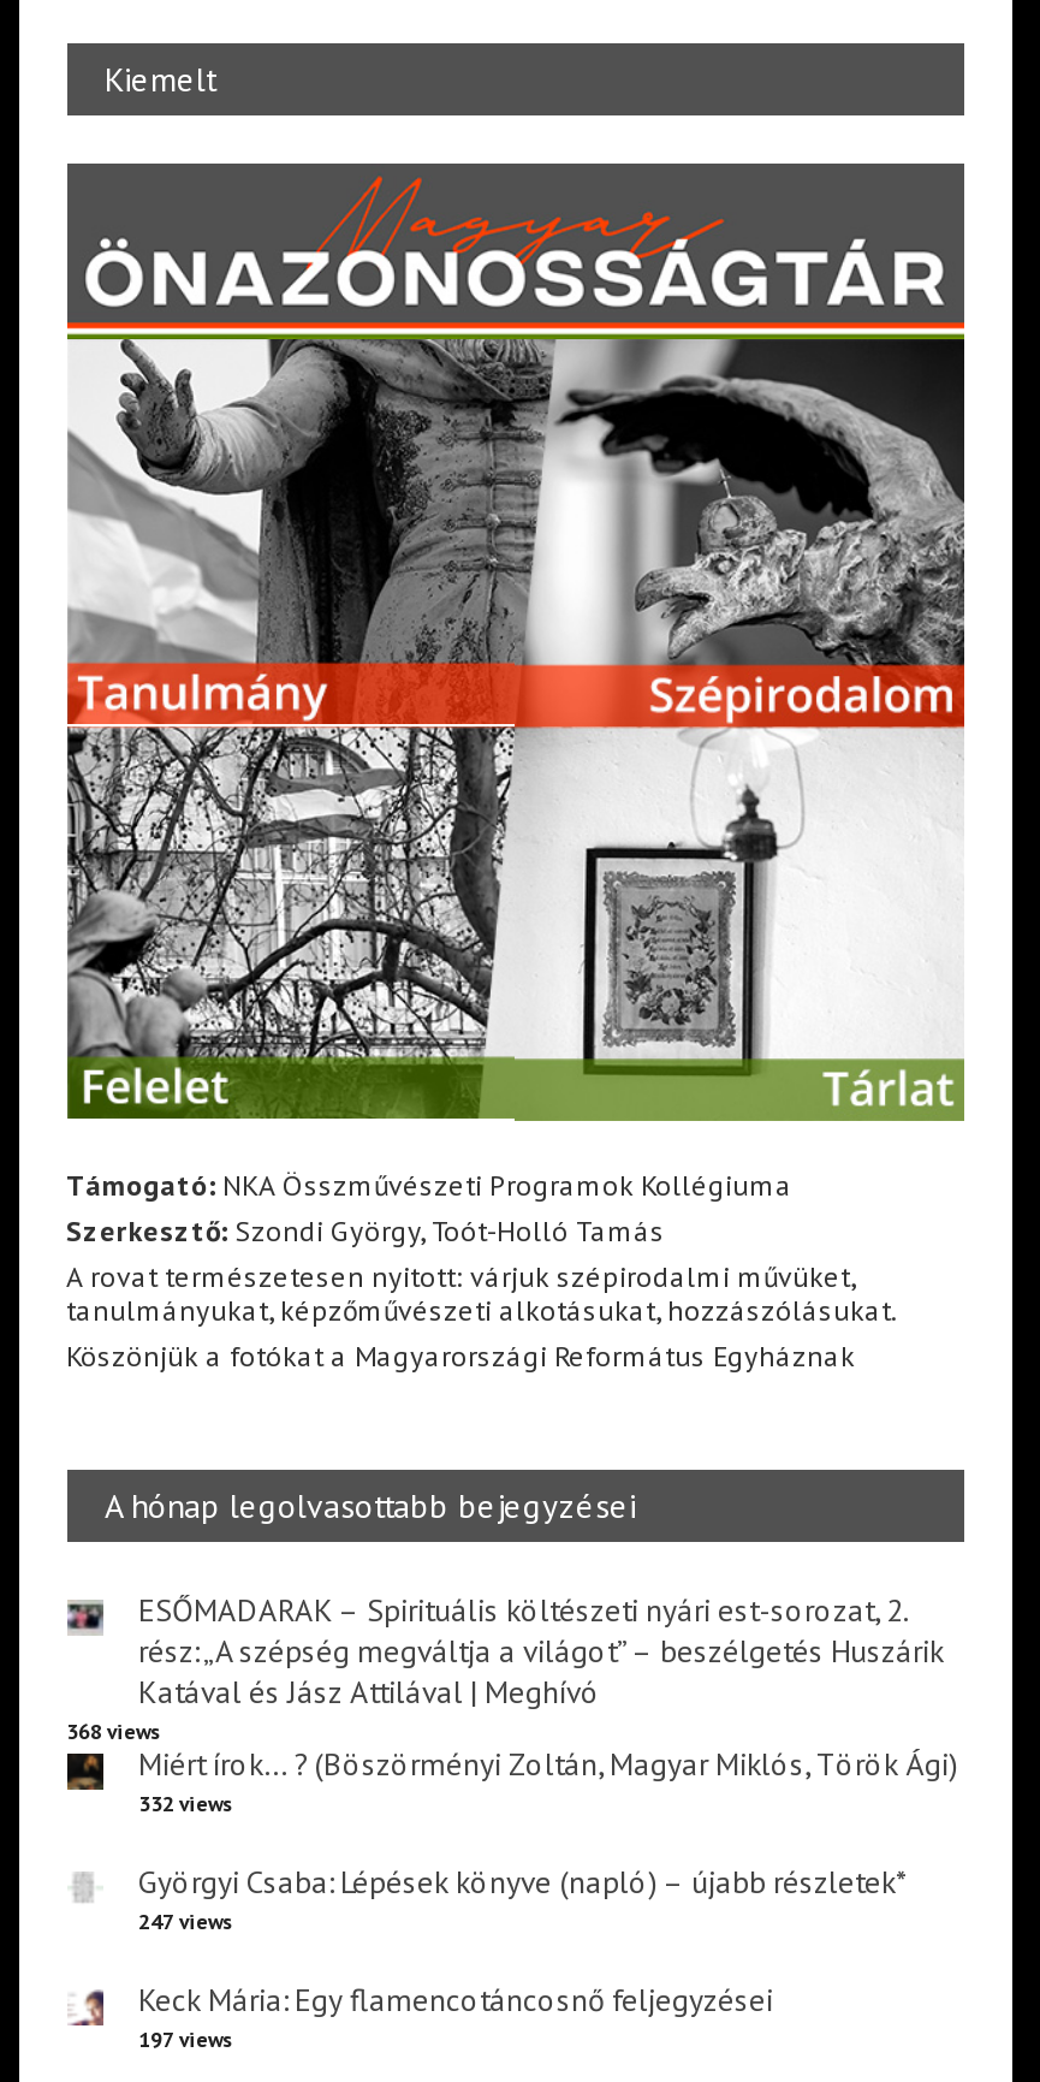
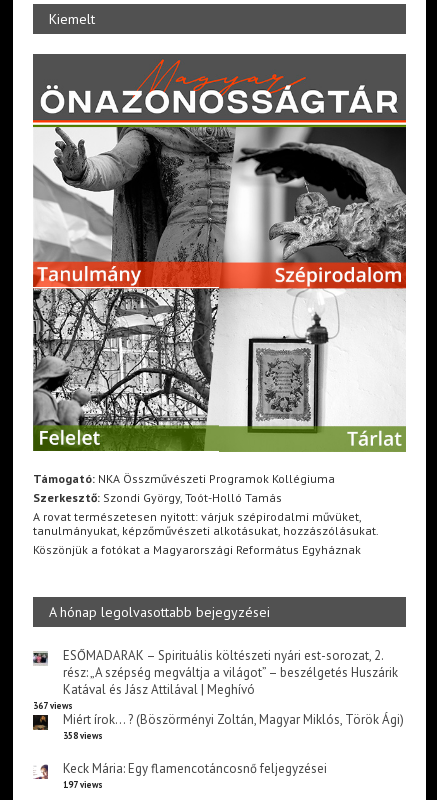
- 368 views
+ 367 views

- 332 views
- Györgyi Csaba: Lépések könyve (napló) – újabb részletek*
- 247 views
+ 358 views
